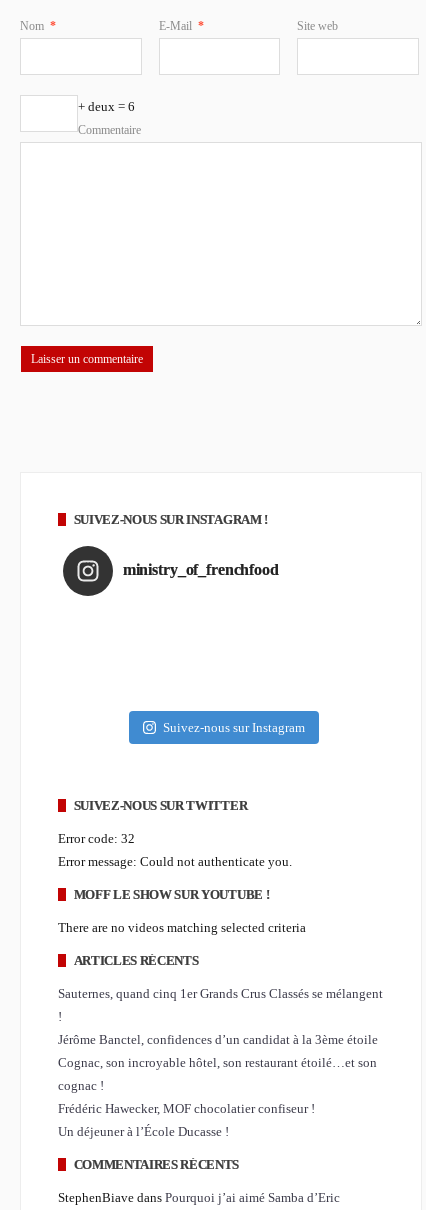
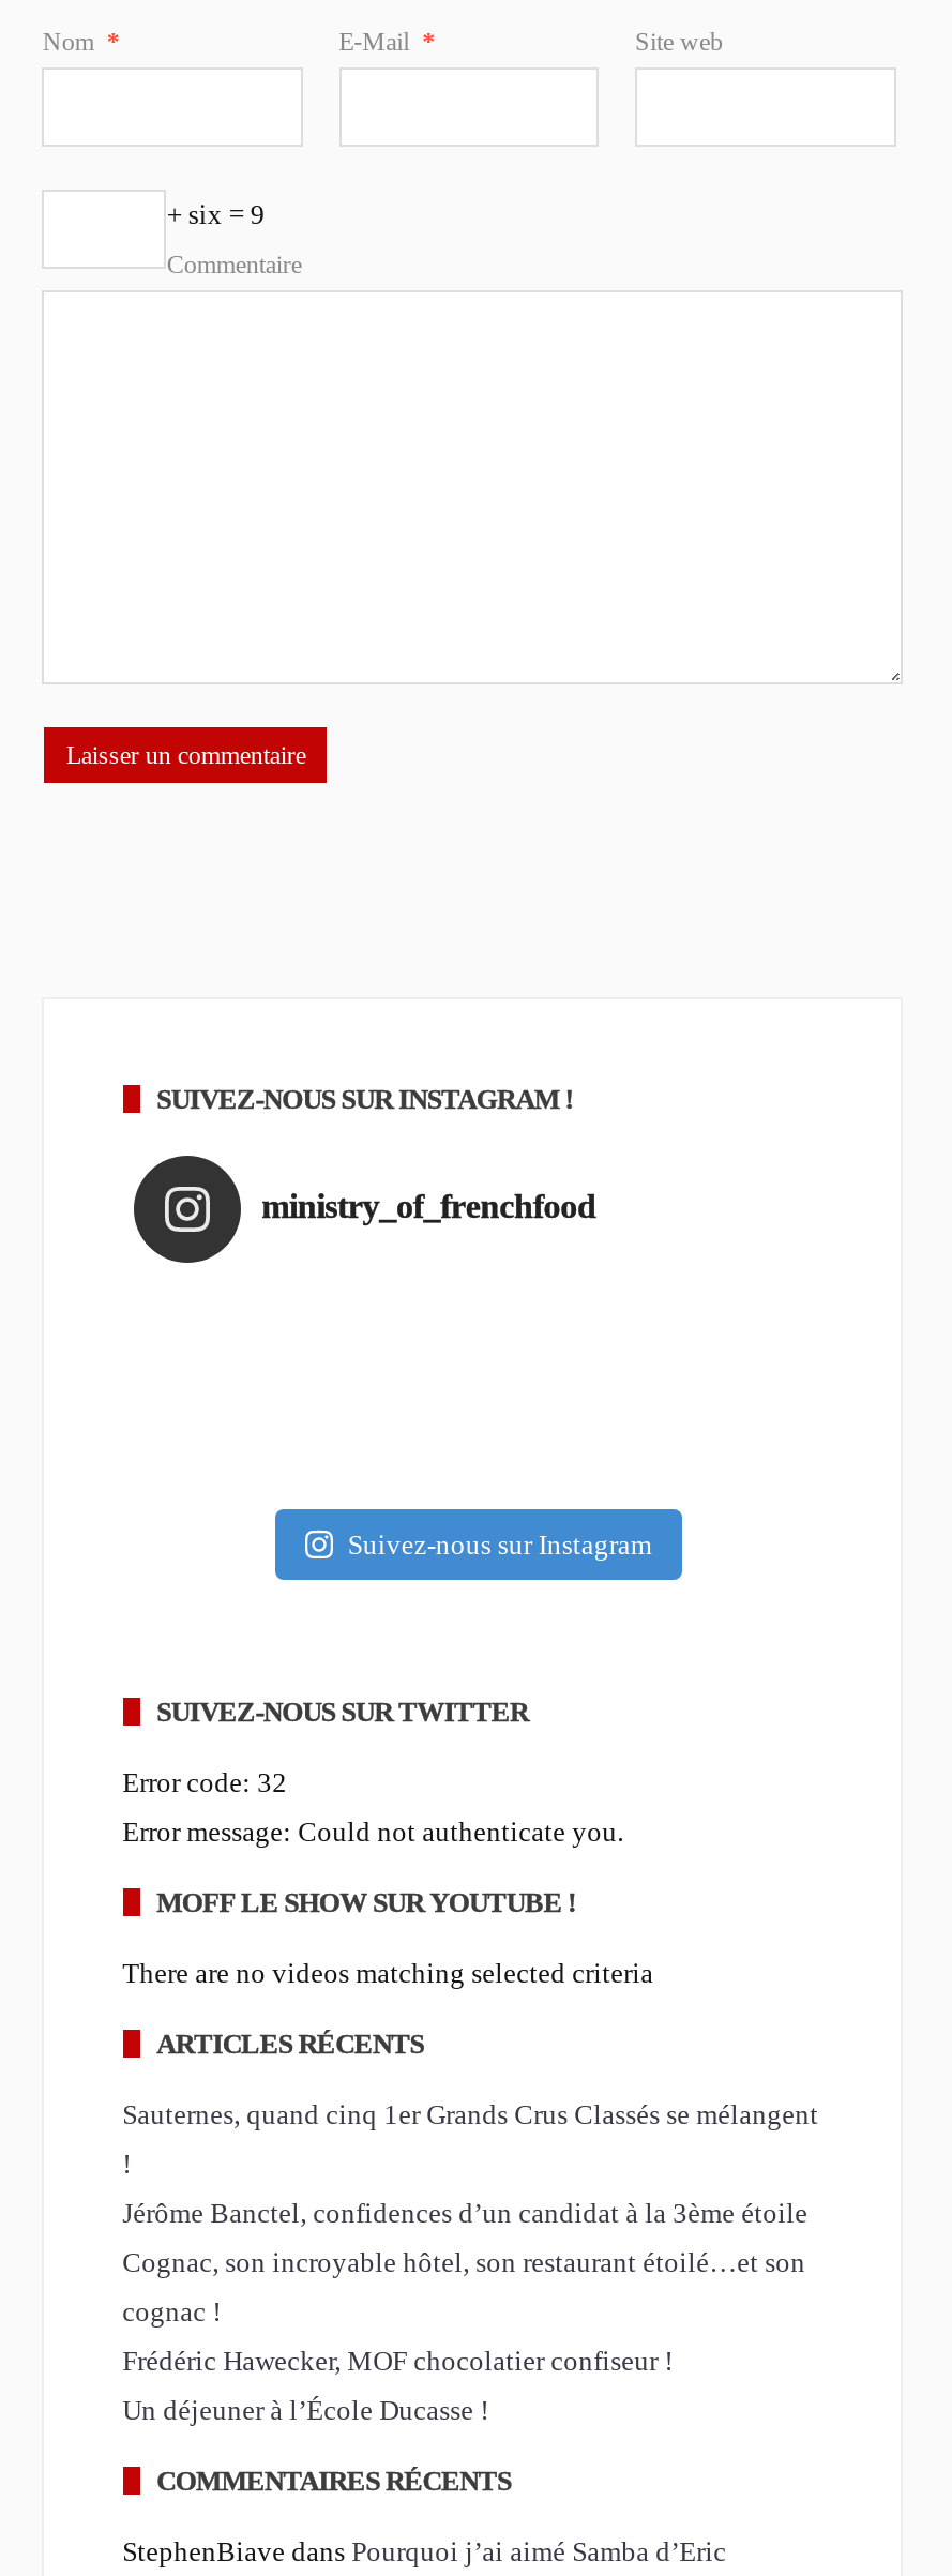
- + deux = 6
+ + six = 9
